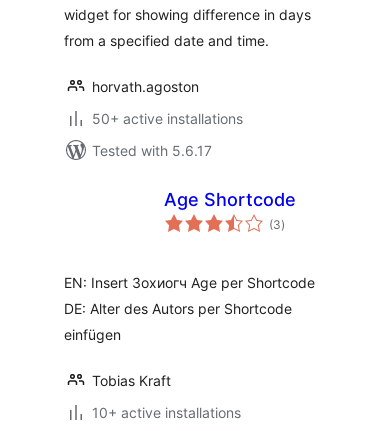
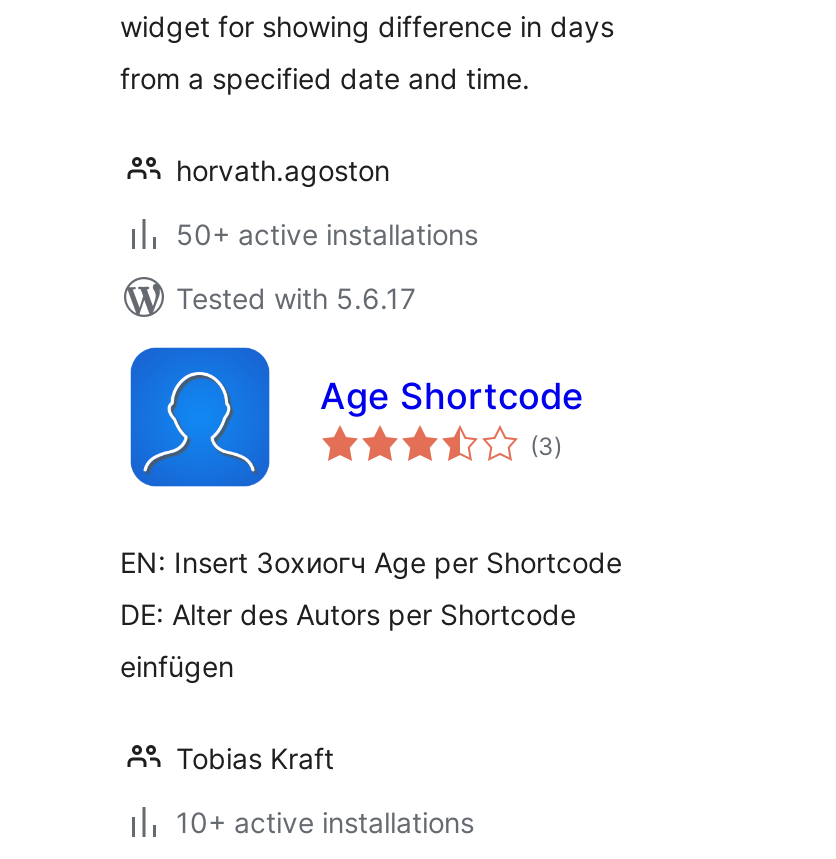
+ [image]
